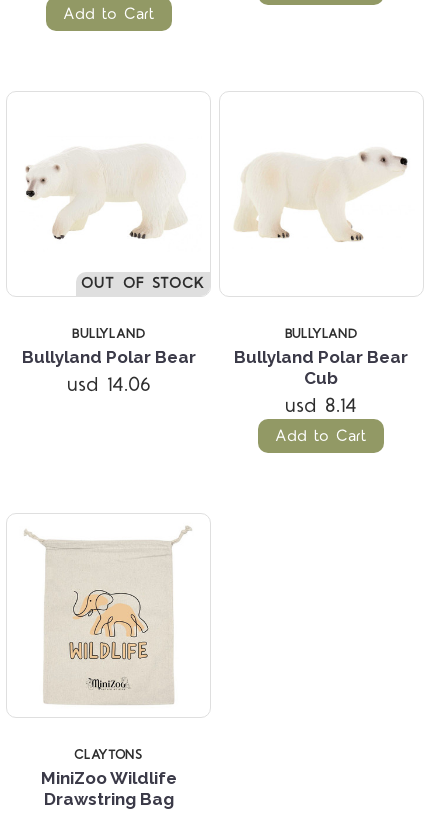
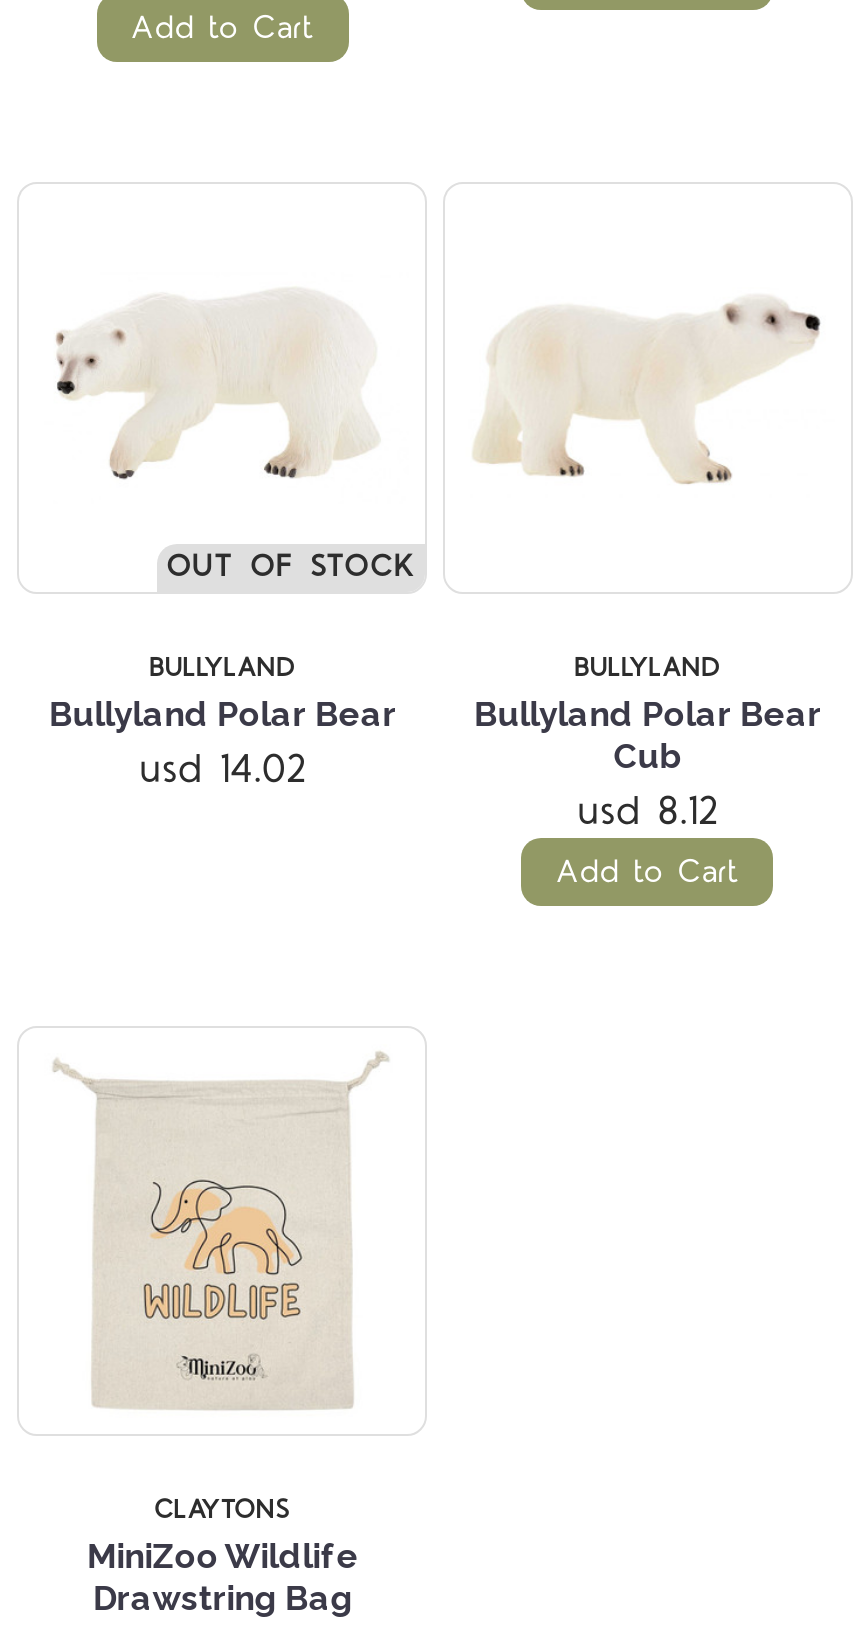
- usd 14.06
+ usd 14.02

- usd 8.14
+ usd 8.12
